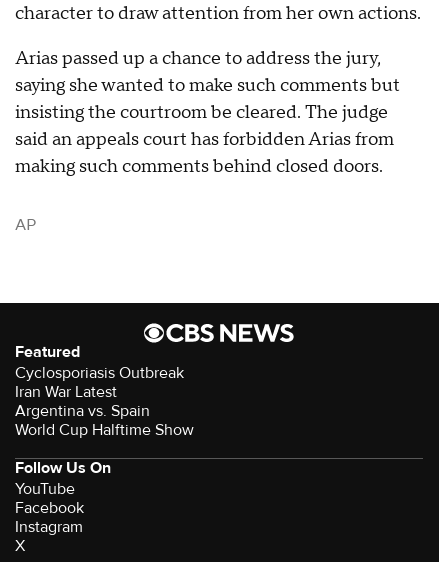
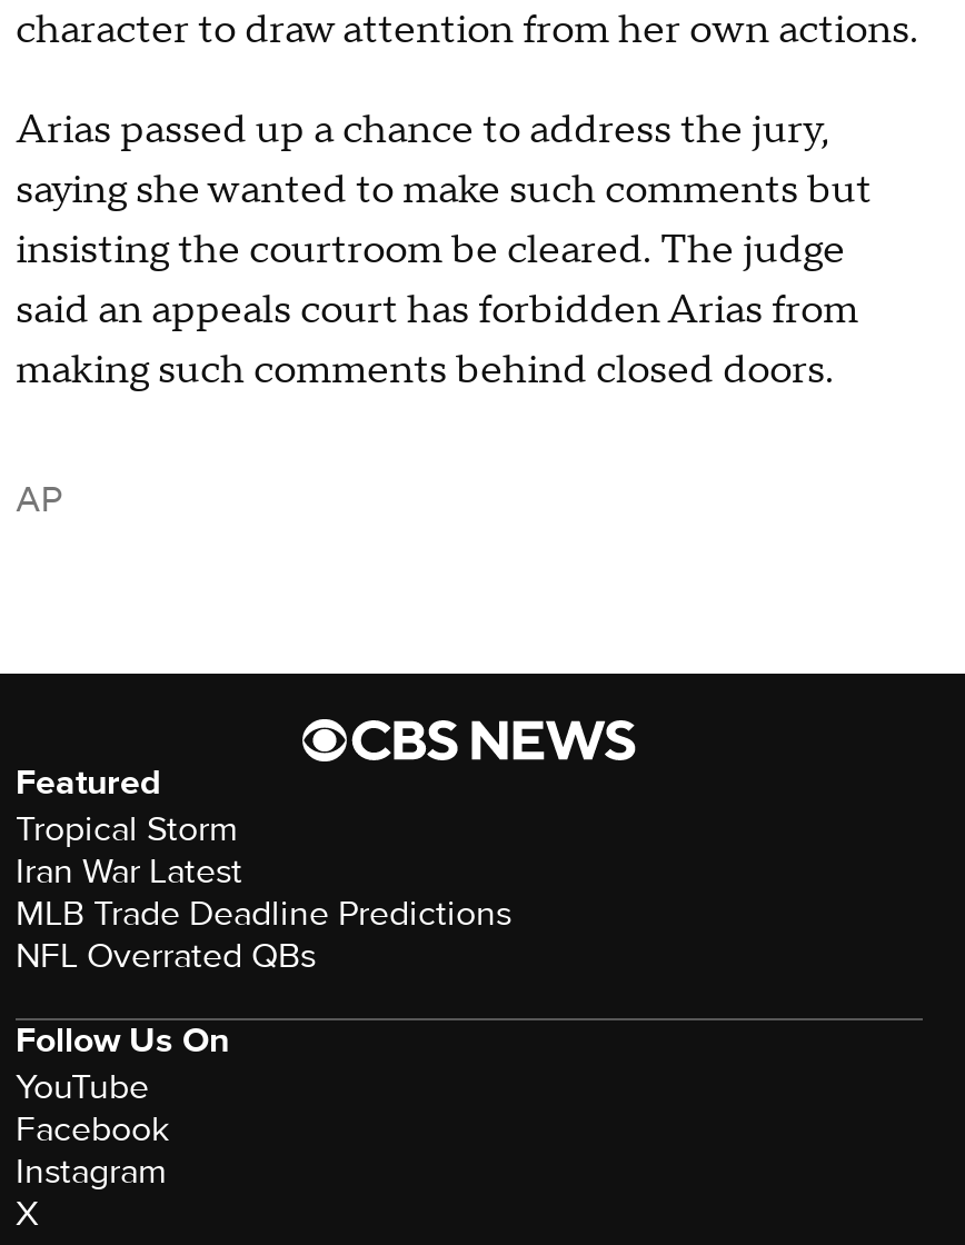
- Cyclosporiasis Outbreak
+ Tropical Storm

- Argentina vs. Spain
- World Cup Halftime Show
+ MLB Trade Deadline Predictions
+ NFL Overrated QBs
